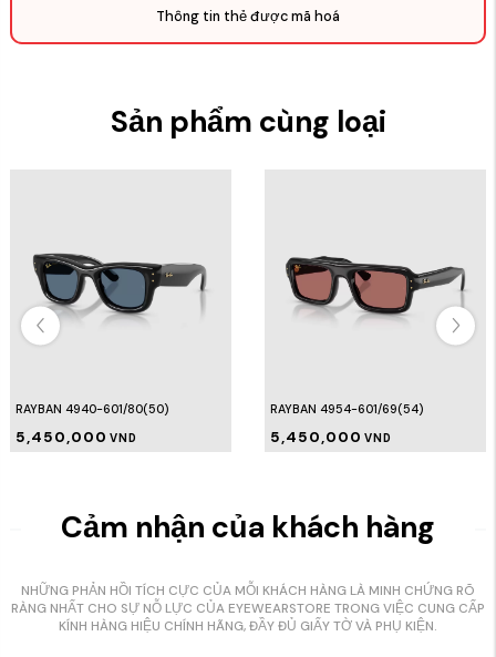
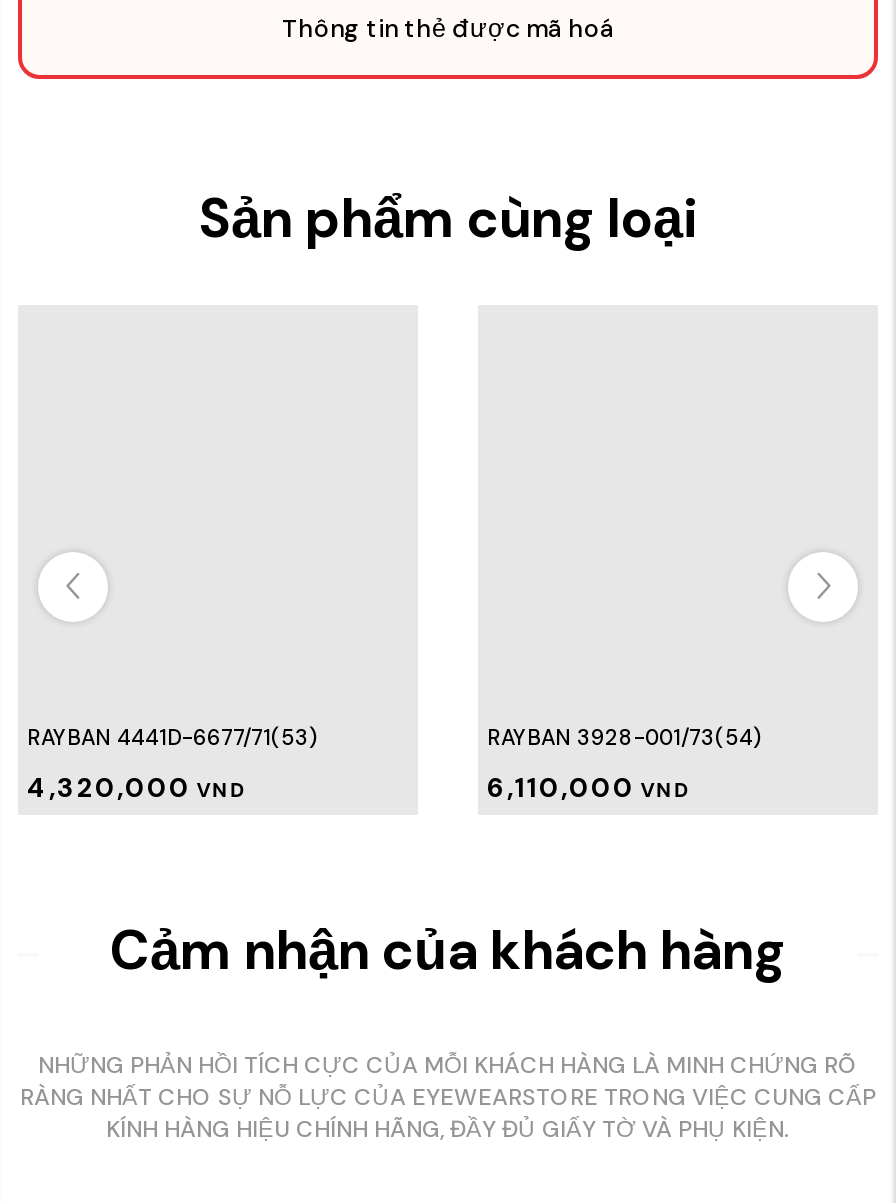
- [image]

- [image]

- RAYBAN 4940-601/80(50)
+ RAYBAN 4441D-6677/71(53)

- RAYBAN 4954-601/69(54)
+ RAYBAN 3928-001/73(54)

- 5,450,000 VND
+ 4,320,000 VND

- 5,450,000 VND
+ 6,110,000 VND
